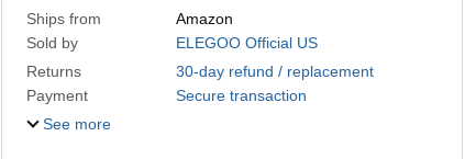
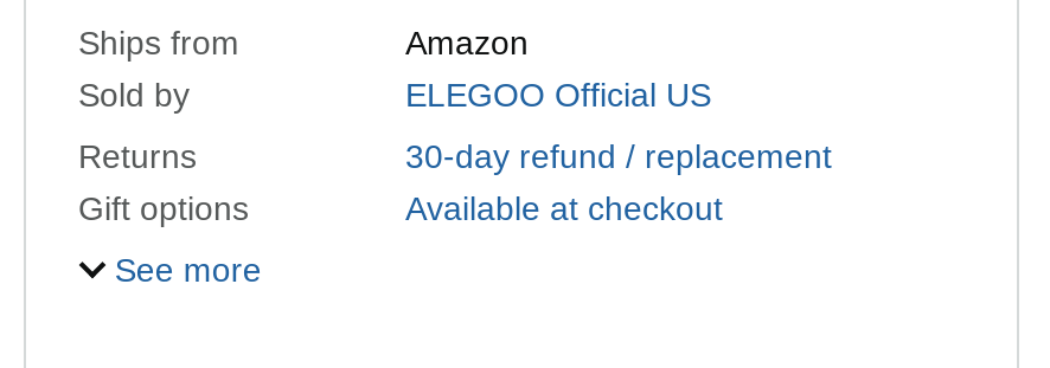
- Payment
- Secure transaction
+ Gift options
+ Available at checkout
